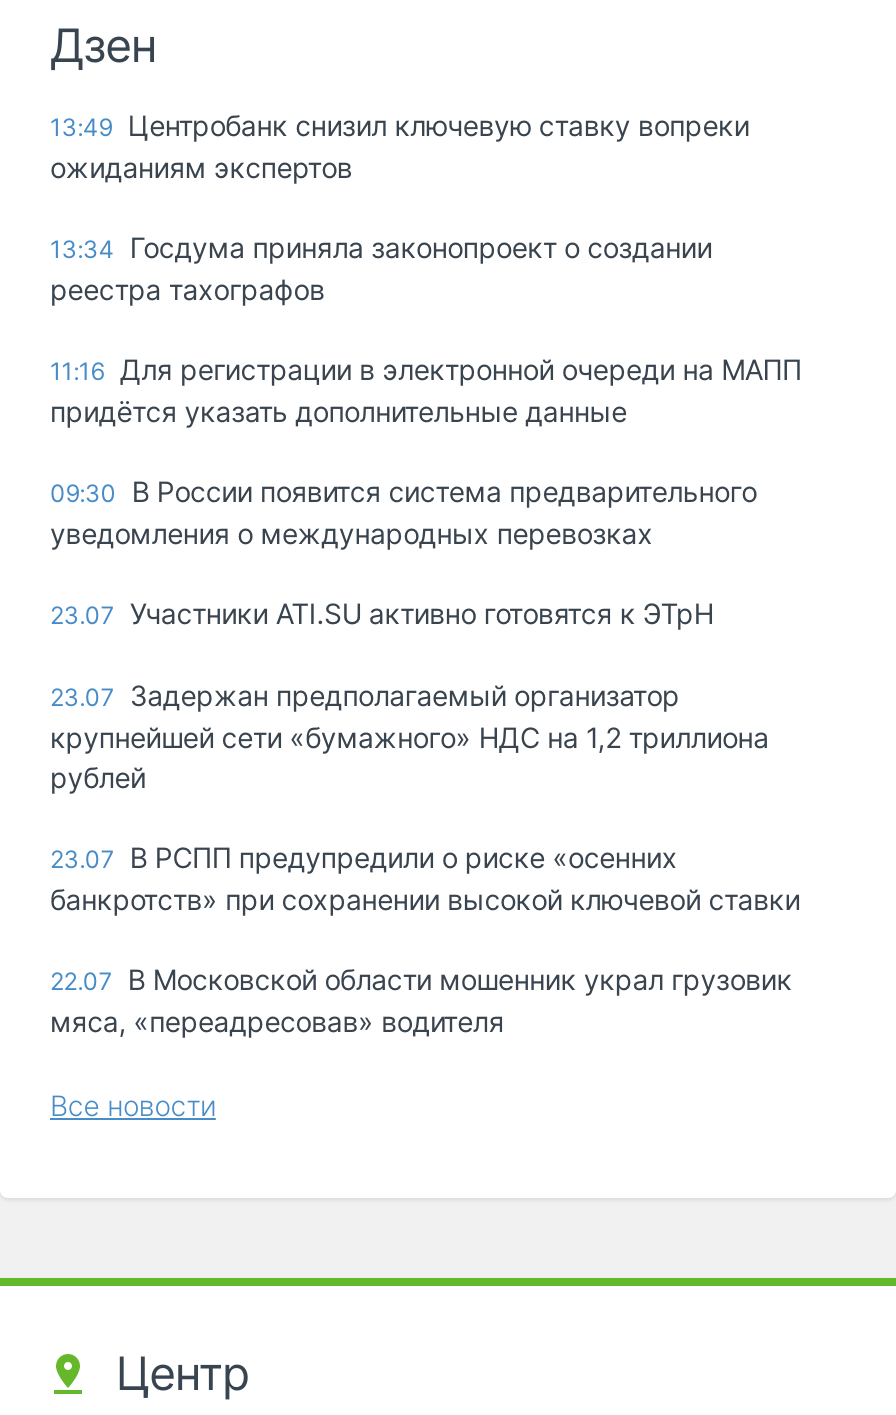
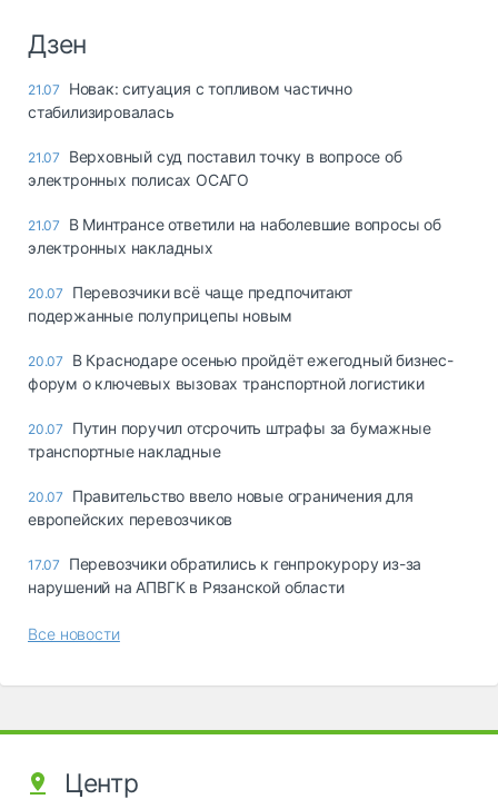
- 13:49 Центробанк снизил ключевую ставку вопреки
- ожиданиям экспертов
+ 21.07 Новак: ситуация с топливом частично
+ стабилизировалась

- 13:34 Госдума приняла законопроект о создании
- реестра тахографов
+ 21.07 Верховный суд поставил точку в вопросе об
+ электронных полисах ОСАГО

- 11:16 Для регистрации в электронной очереди на МАПП
- придётся указать дополнительные данные
+ 21.07 В Минтрансе ответили на наболевшие вопросы об
+ электронных накладных

- 09:30 В России появится система предварительного
- уведомления о международных перевозках
+ 20.07 Перевозчики всё чаще предпочитают
+ подержанные полуприцепы новым

- 23.07 Участники ATI.SU активно готовятся к ЭТрН
+ 20.07 В Краснодаре осенью пройдёт ежегодный бизнес-
+ форум о ключевых вызовах транспортной логистики

- 23.07 Задержан предполагаемый организатор
- крупнейшей сети «бумажного» НДС на 1,2 триллиона
- рублей
+ 20.07 Путин поручил отсрочить штрафы за бумажные
+ транспортные накладные

- 23.07 В РСПП предупредили о риске «осенних
- банкротств» при сохранении высокой ключевой ставки
+ 20.07 Правительство ввело новые ограничения для
+ европейских перевозчиков

- 22.07 В Московской области мошенник украл грузовик
- мяса, «переадресовав» водителя
+ 17.07 Перевозчики обратились к генпрокурору из-за
+ нарушений на АПВГК в Рязанской области
